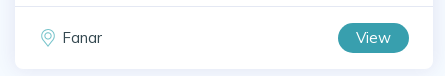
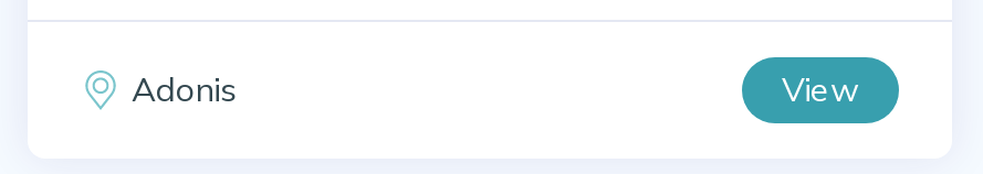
- Fanar
+ Adonis
